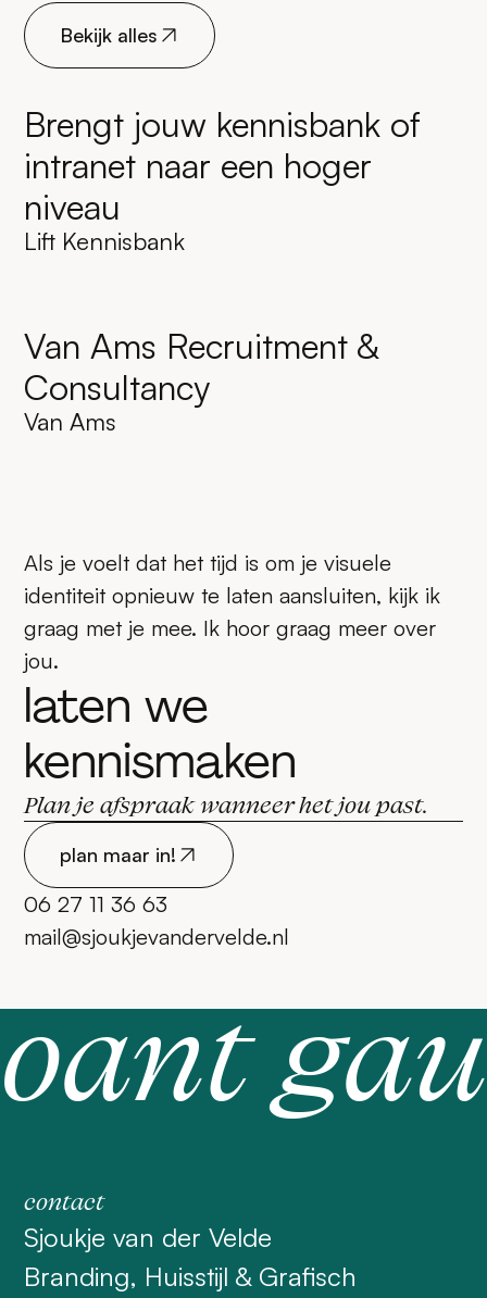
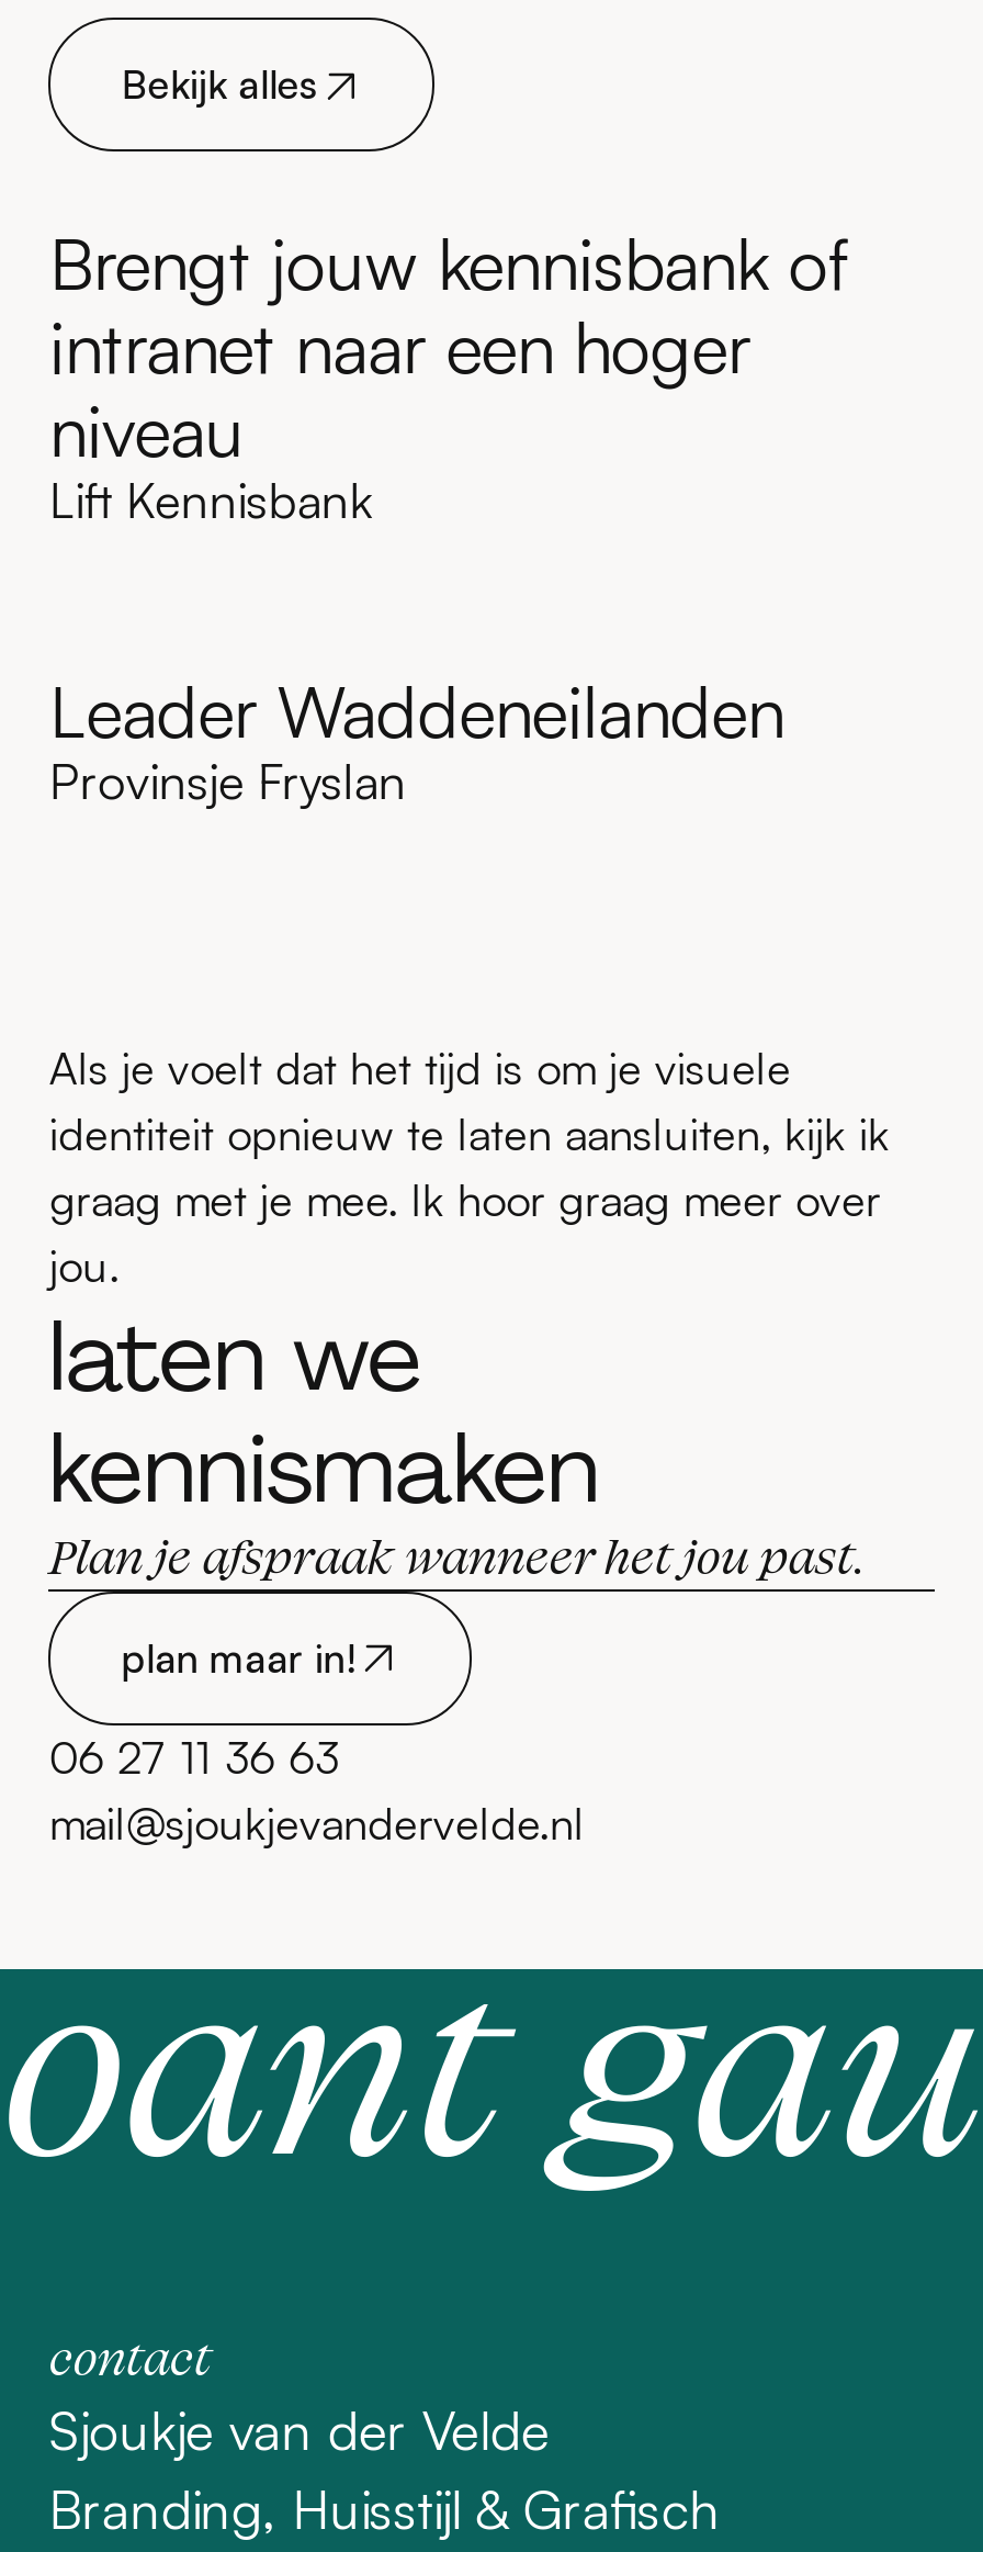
- Van Ams Recruitment &
- Consultancy
- Van Ams
+ Leader Waddeneilanden
+ Provinsje Fryslan
